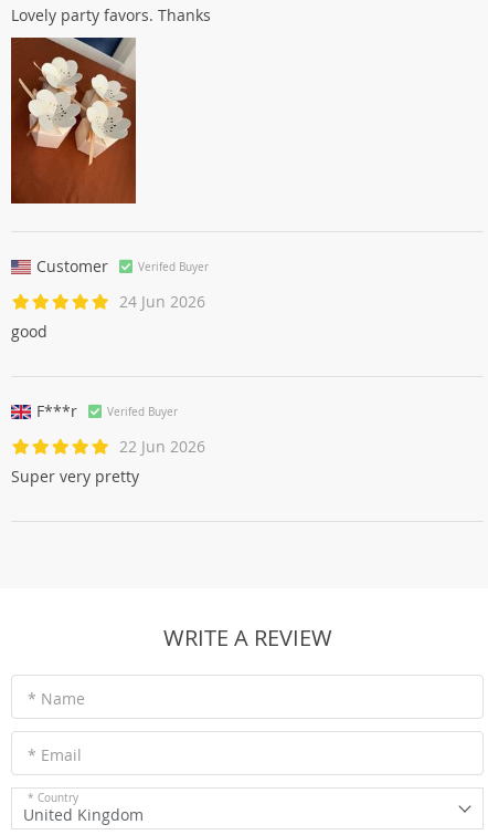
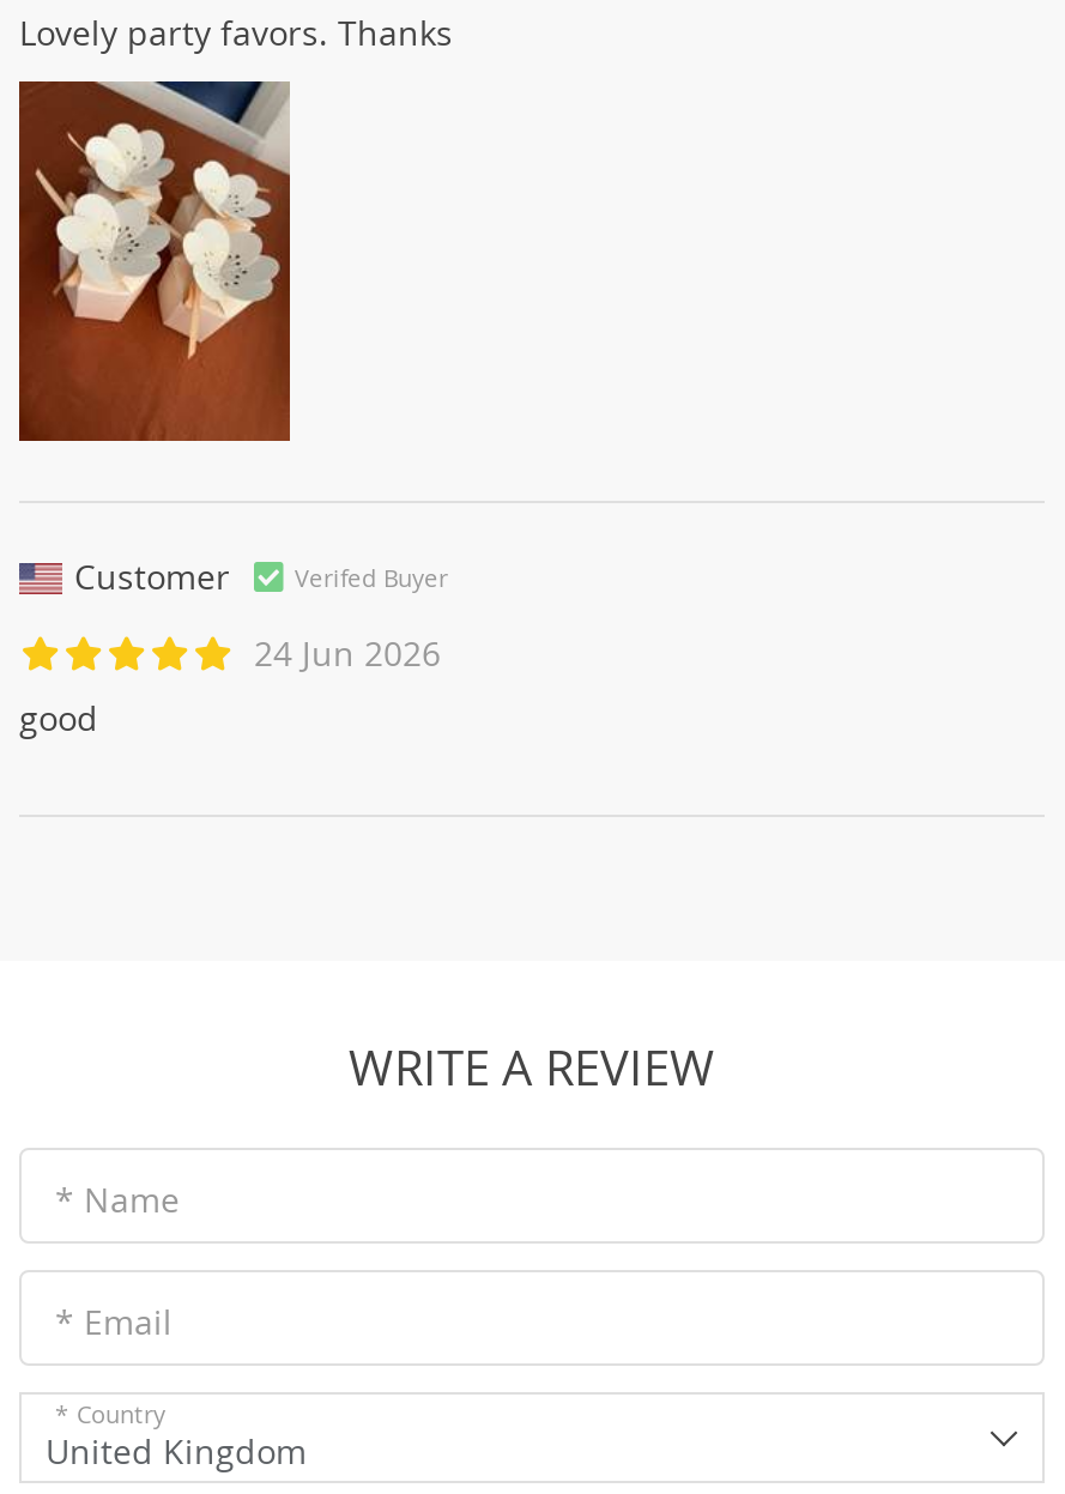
- F***r
- Verifed Buyer
- 22 Jun 2026
- Super very pretty
